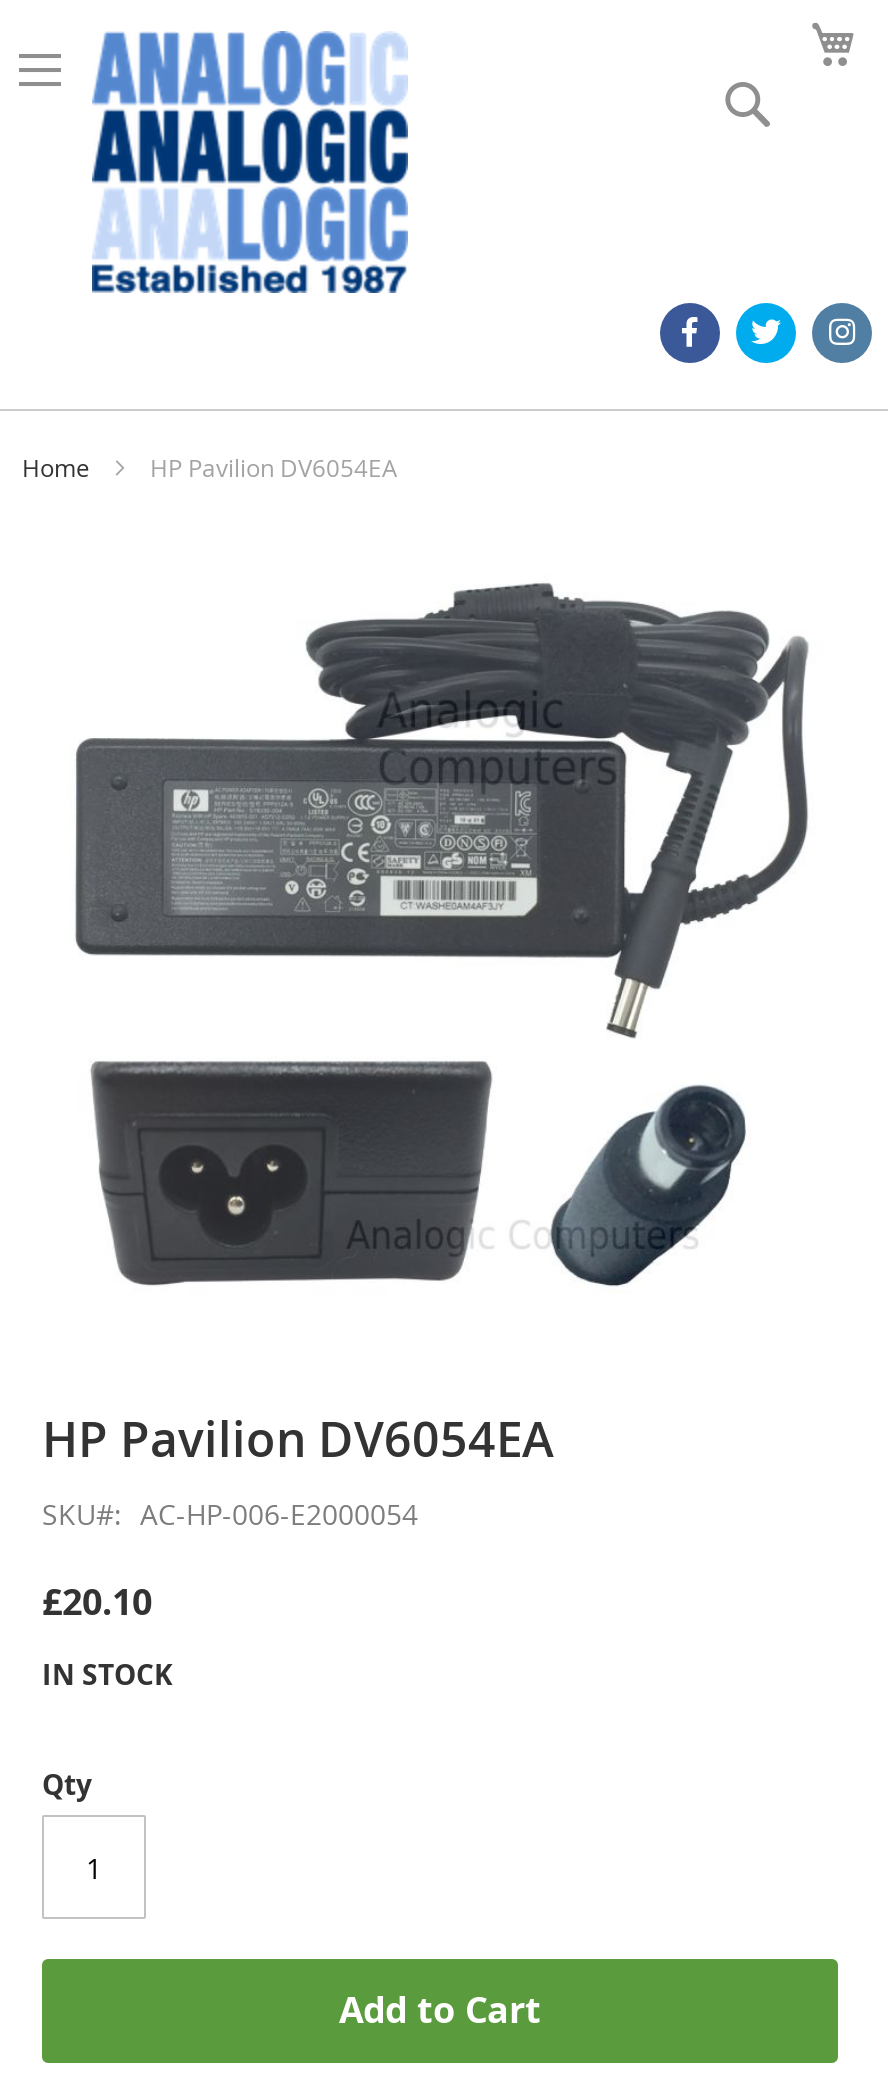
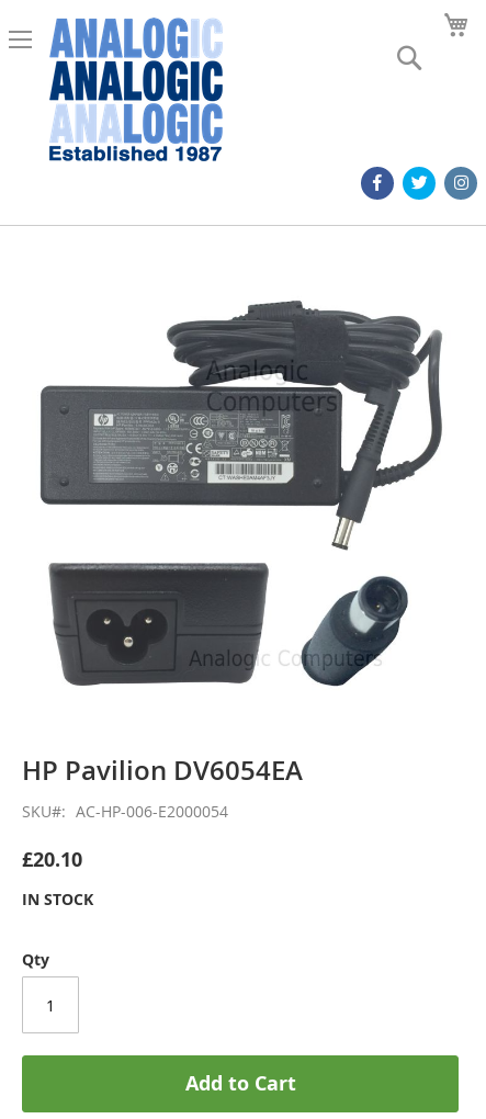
- Home
- HP Pavilion DV6054EA
